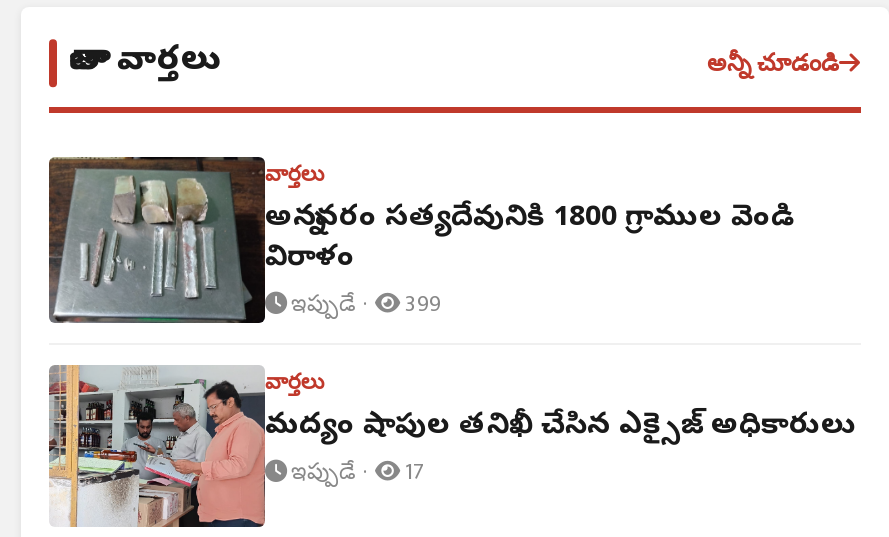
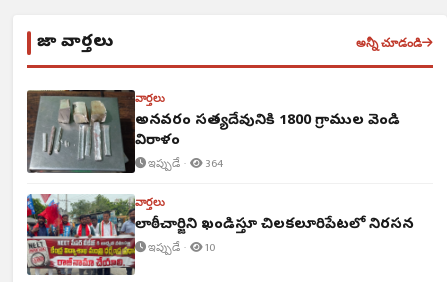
- ఇప్పుడే · 399
+ ఇప్పుడే · 364

- [image]
- మద్యం షాపుల తనిఖీ చేసిన ఎక్సైజ్ అధికారులు
+ [image]
+ లాఠీచార్జిని ఖండిస్తూ చిలకలూరిపేటలో నిరసన

- ఇప్పుడే · 17
+ ఇప్పుడే · 10
